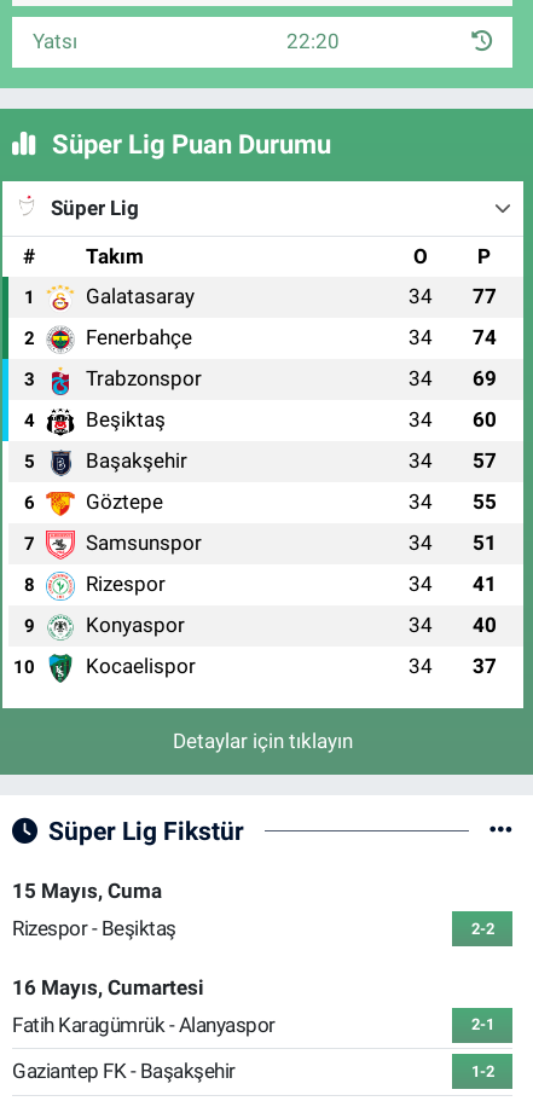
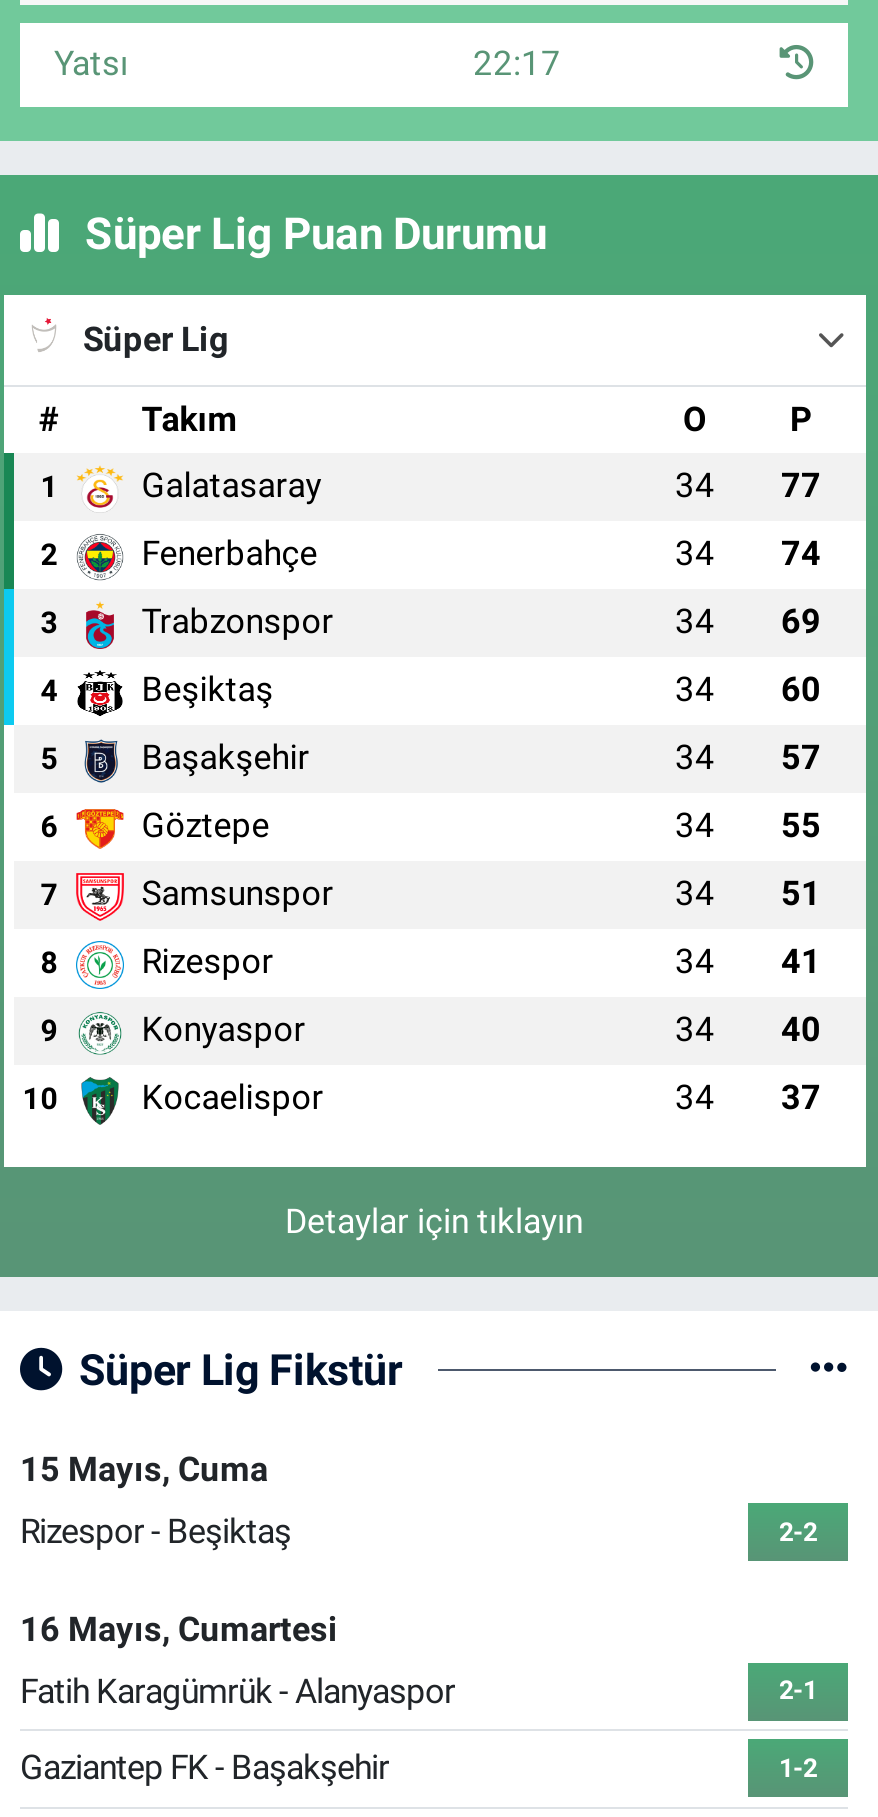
- 22:20
+ 22:17
